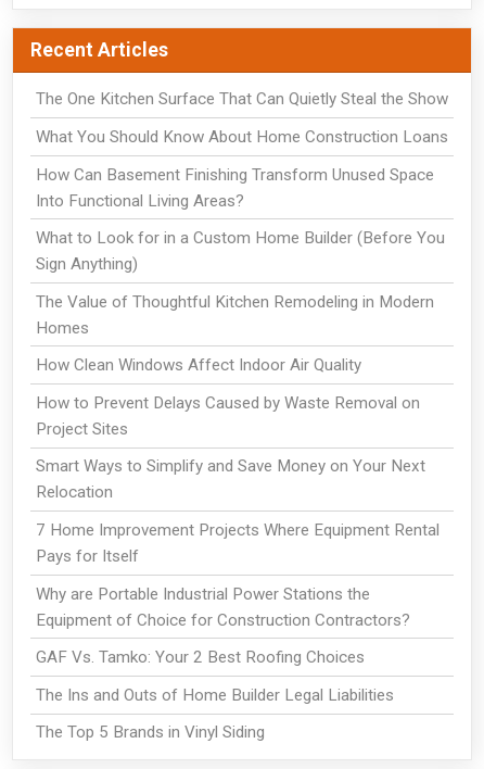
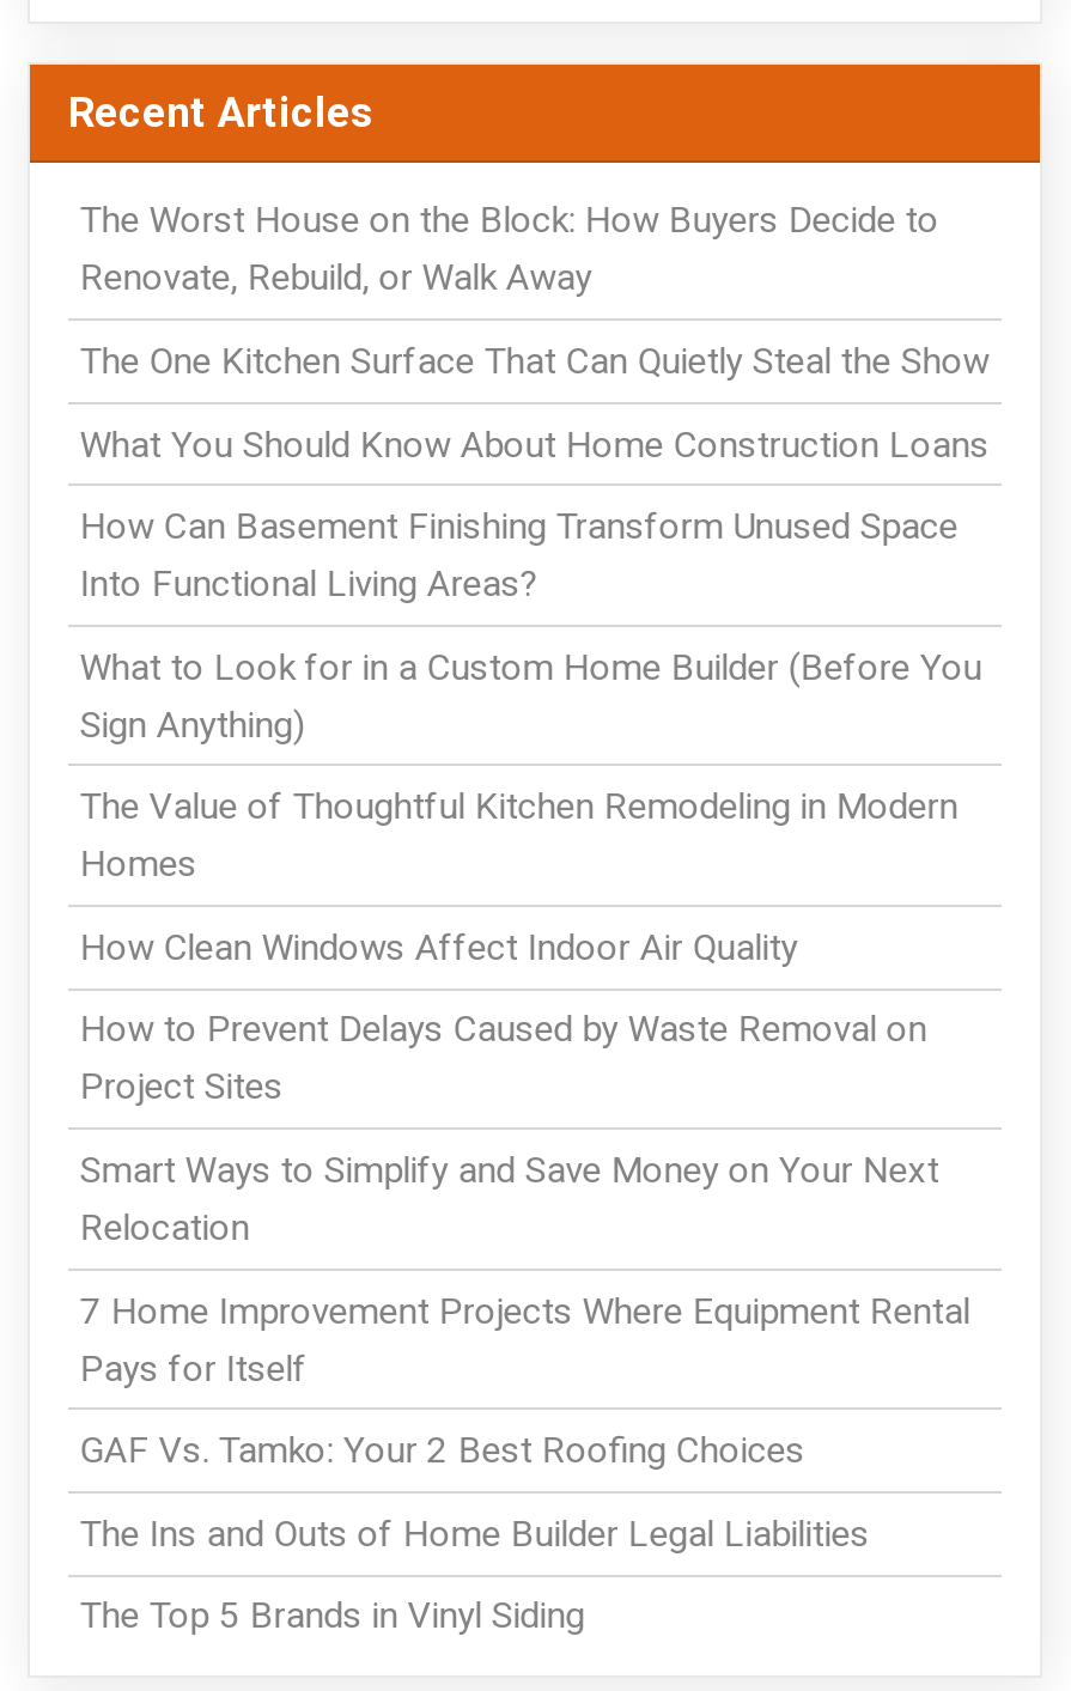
+ The Worst House on the Block: How Buyers Decide to
+ Renovate, Rebuild, or Walk Away

moved down: The One Kitchen Surface That Can Quietly Steal the Show | What You Should Know About Home Construction Loans | How Can Basement Finishing Transform Unused Space | ... | 7 Home Improvement Projects Where Equipment Rental | Pays for Itself

- Why are Portable Industrial Power Stations the
- Equipment of Choice for Construction Contractors?
